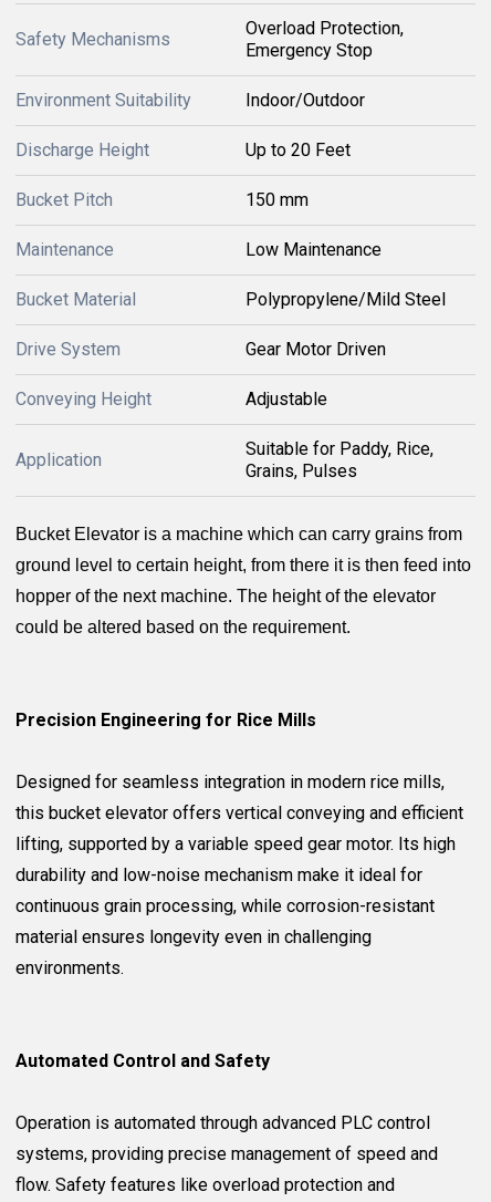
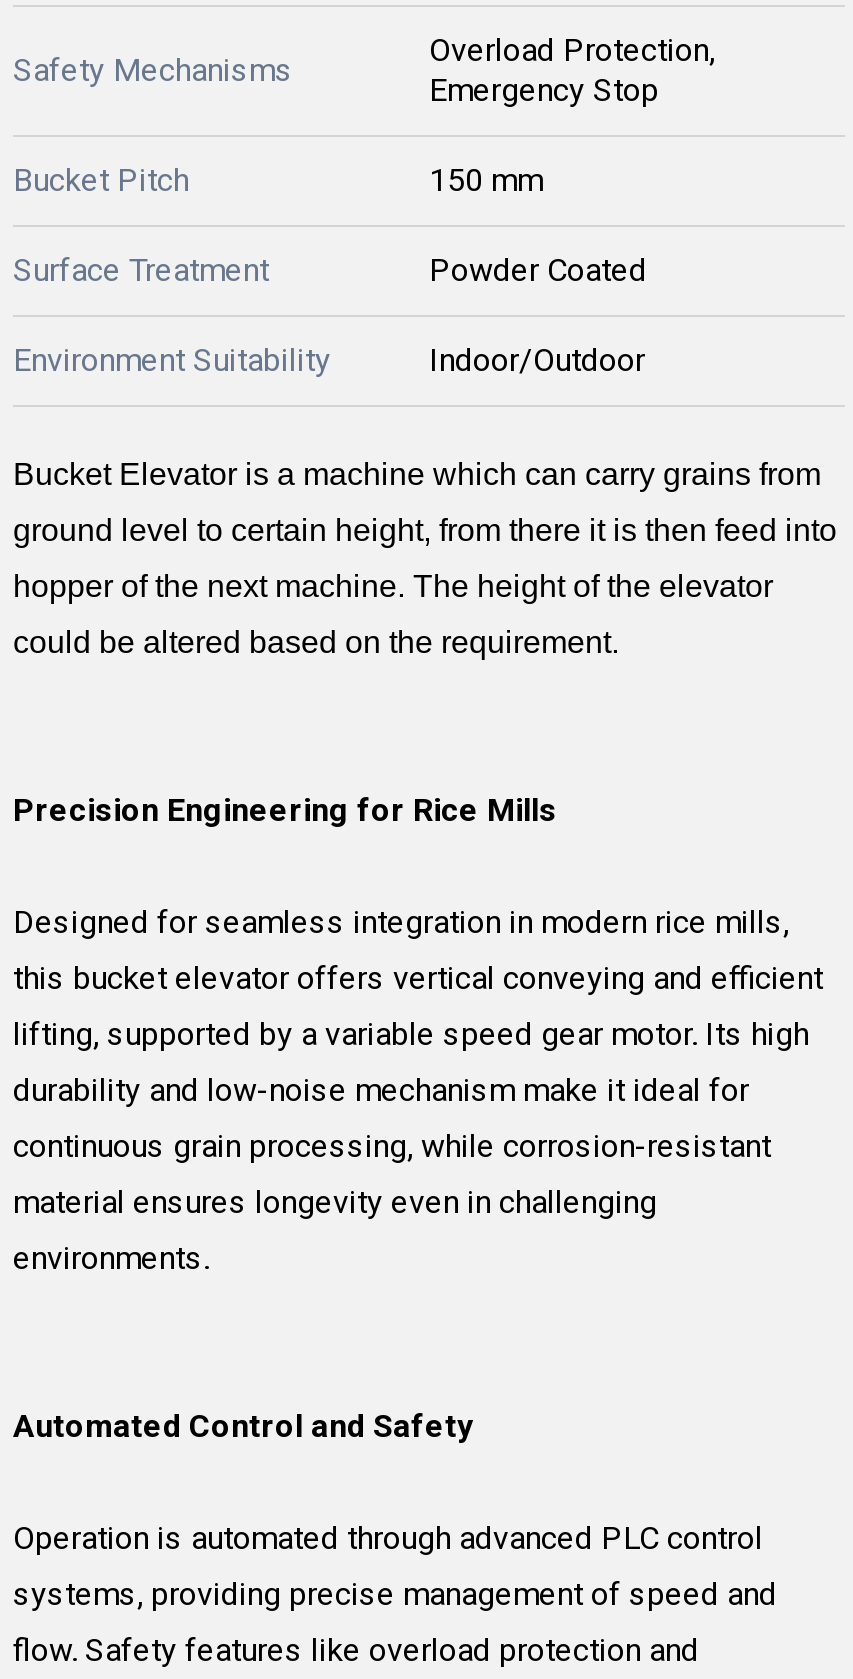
+ Surface Treatment
+ Powder Coated

moved down: Environment Suitability | Indoor/Outdoor

- Discharge Height
- Up to 20 Feet
- Maintenance
- Low Maintenance
- Bucket Material
- Polypropylene/Mild Steel
- Drive System
- Gear Motor Driven
- Conveying Height
- Adjustable
- Application

moved up: Bucket Pitch | 150 mm

- Suitable for Paddy, Rice,
- Grains, Pulses
